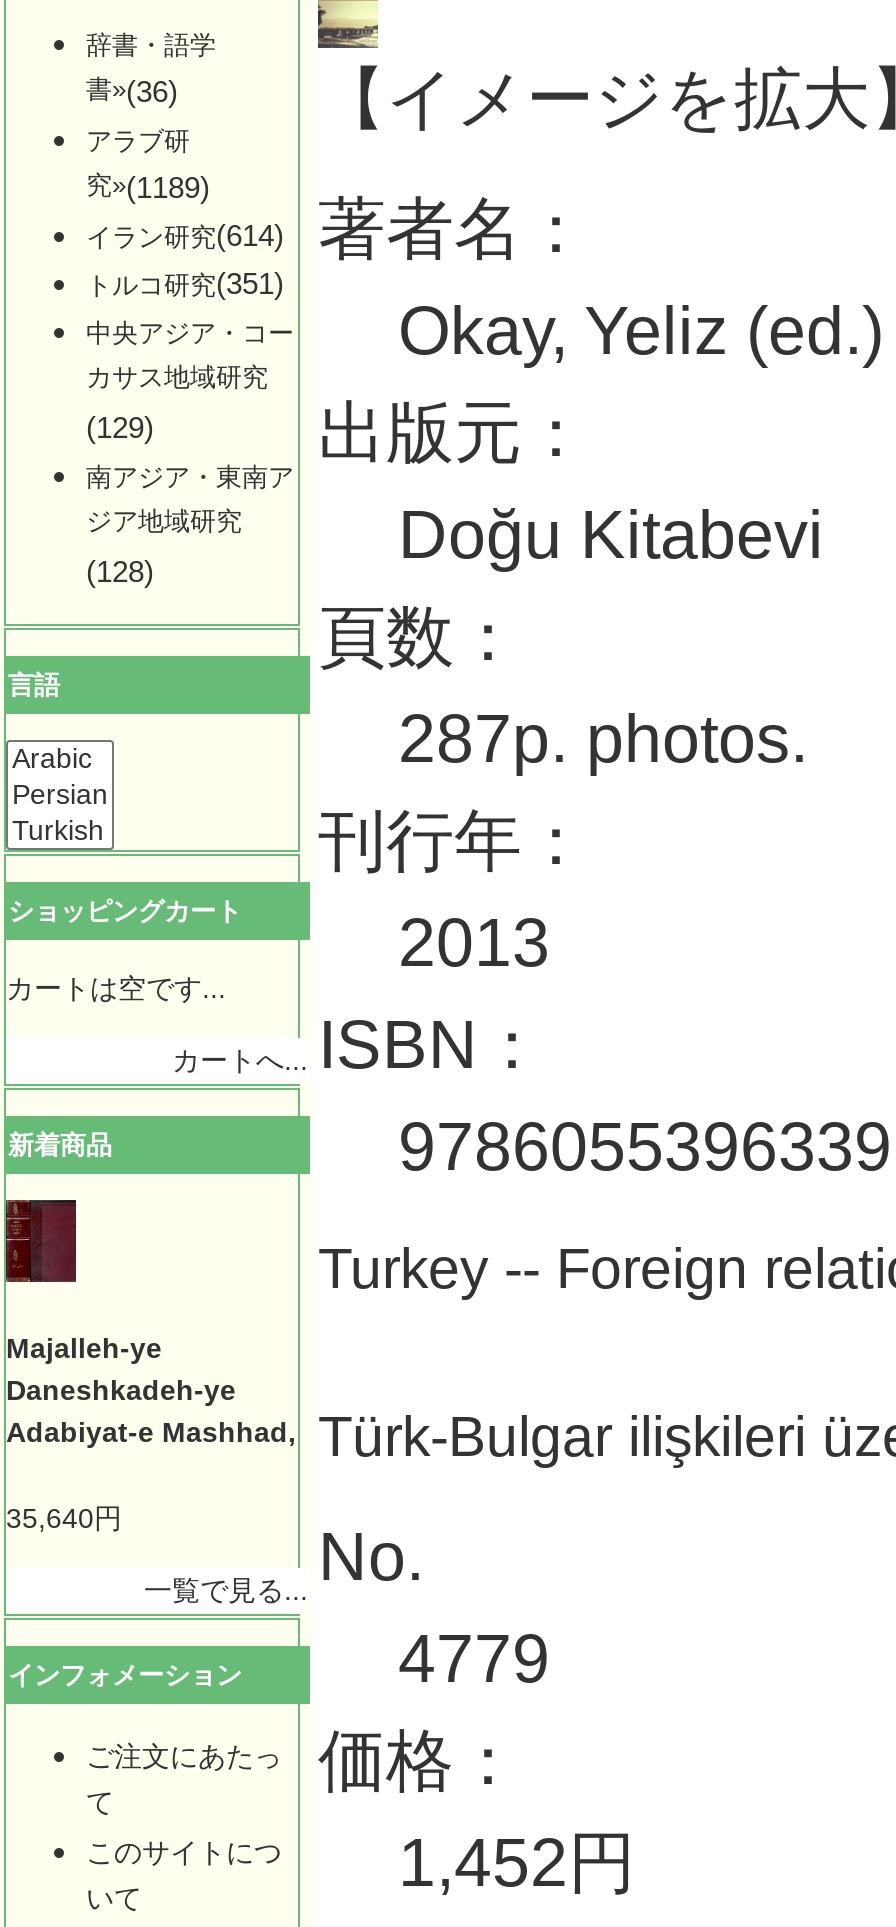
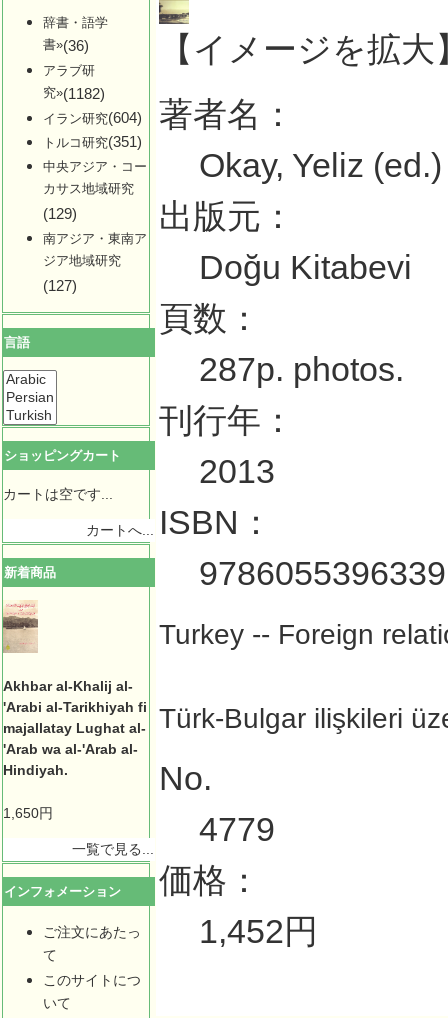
- 究»(1189)
+ 究»(1182)

- イラン研究(614) 著者名：
+ イラン研究(604) 著者名：

- (128)
+ (127)

- [image]
- Majalleh-ye
- Daneshkadeh-ye
- Adabiyat-e Mashhad,
+ [image]
+ Akhbar al-Khalij al-
+ 'Arabi al-Tarikhiyah fi
+ majallatay Lughat al-
+ 'Arab wa al-'Arab al-
+ Hindiyah.

- 35,640円
+ 1,650円
